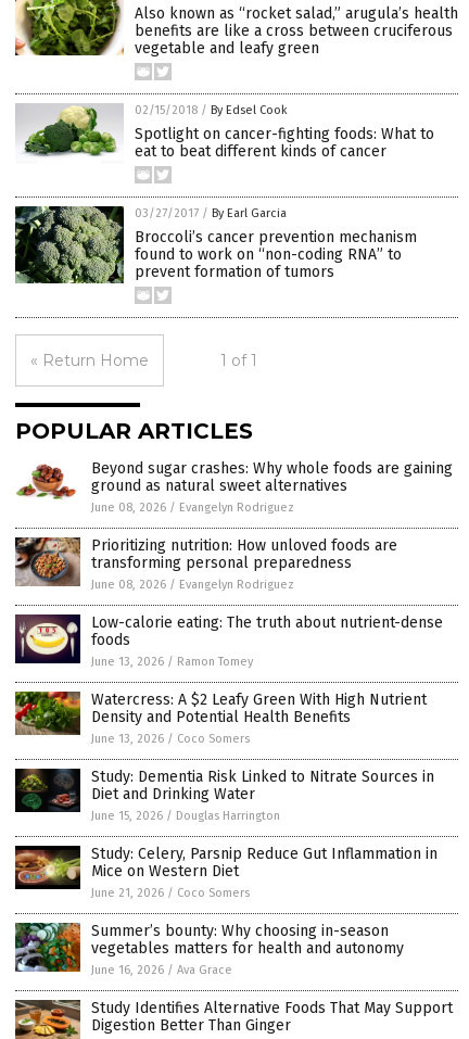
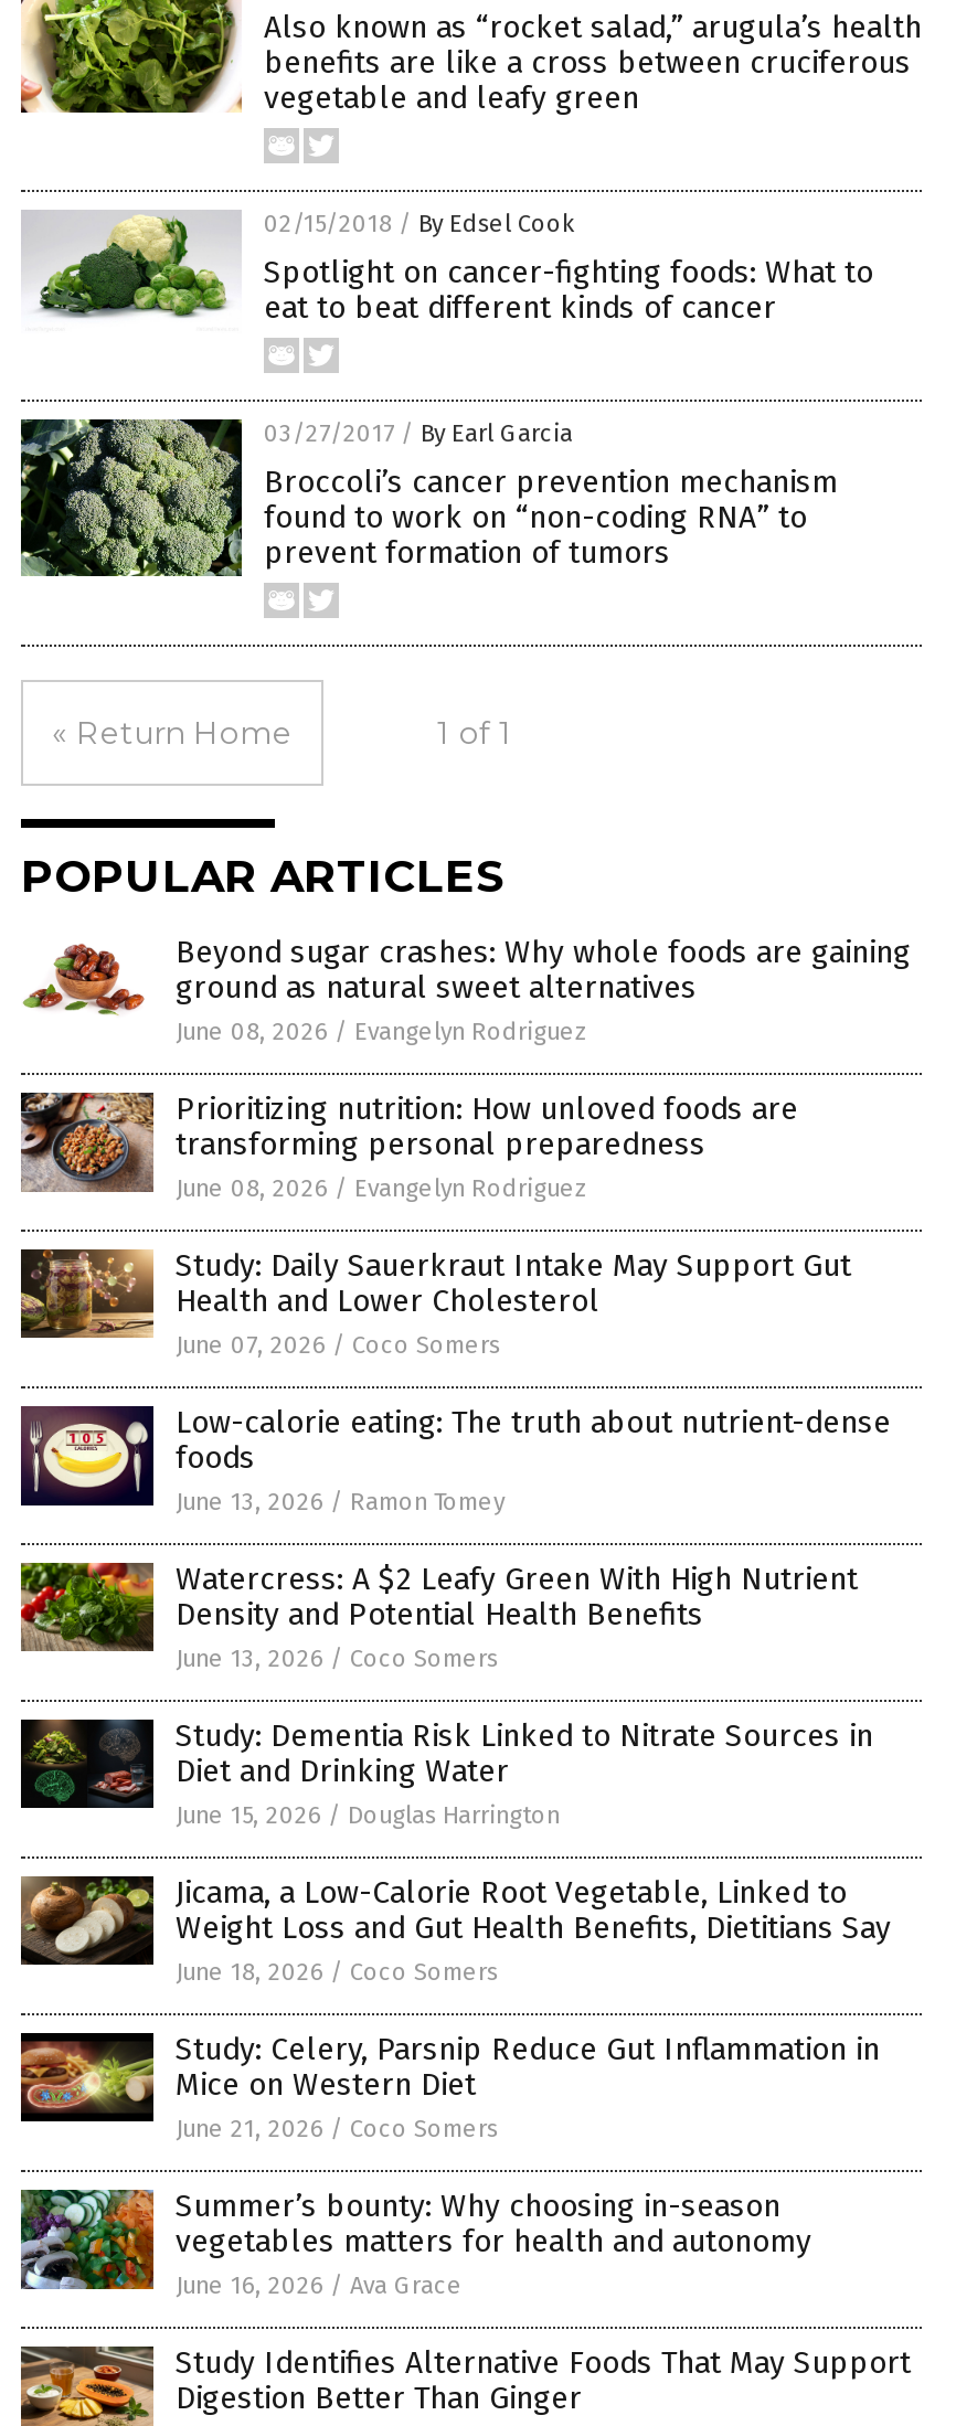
+ [image]
+ Study: Daily Sauerkraut Intake May Support Gut
+ Health and Lower Cholesterol
+ June 07, 2026 / Coco Somers

+ [image]
+ Jicama, a Low-Calorie Root Vegetable, Linked to
+ Weight Loss and Gut Health Benefits, Dietitians Say
+ June 18, 2026 / Coco Somers
